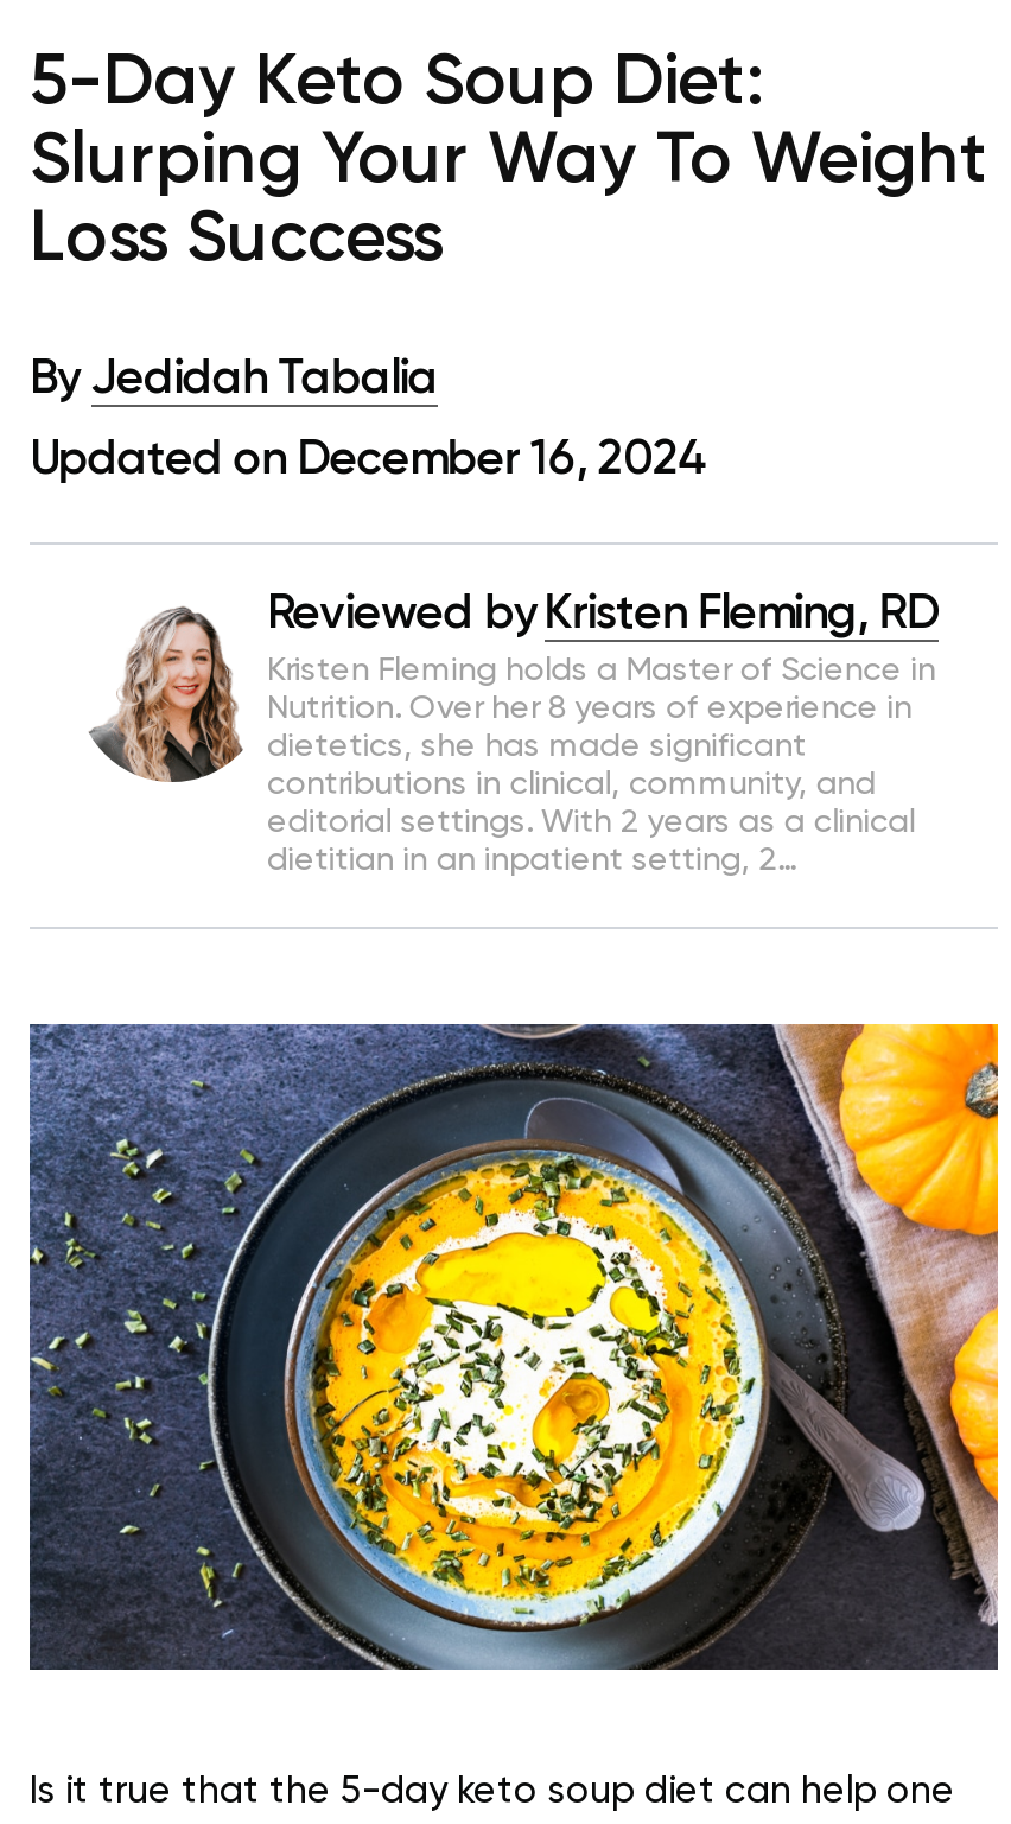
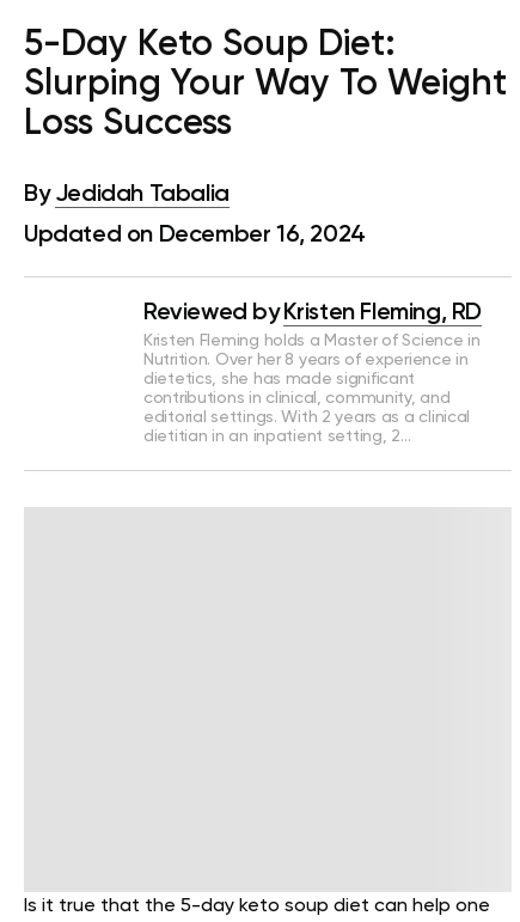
- [image]

- [image]
